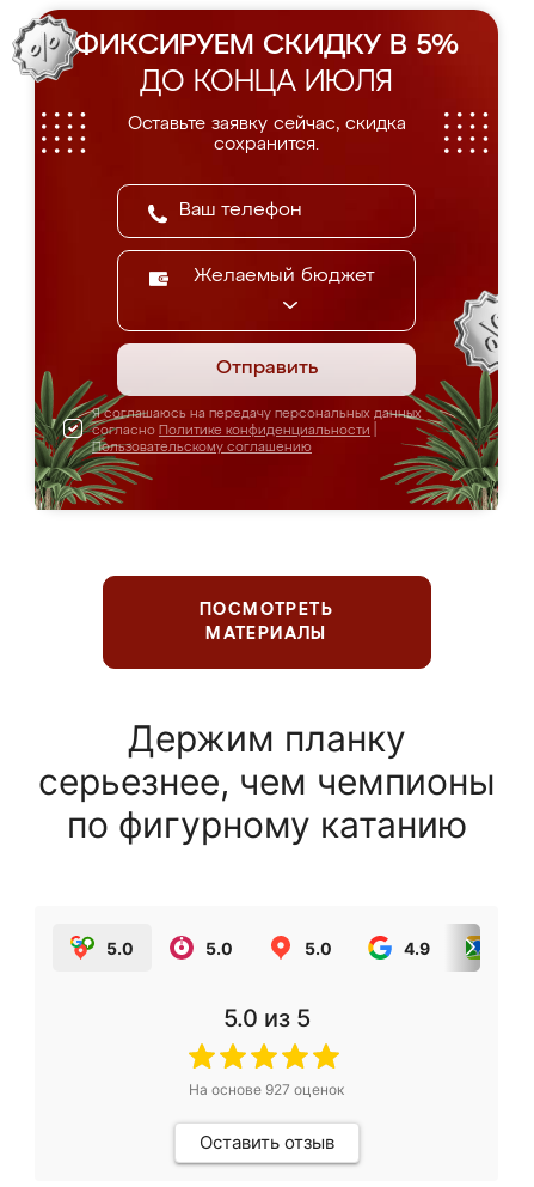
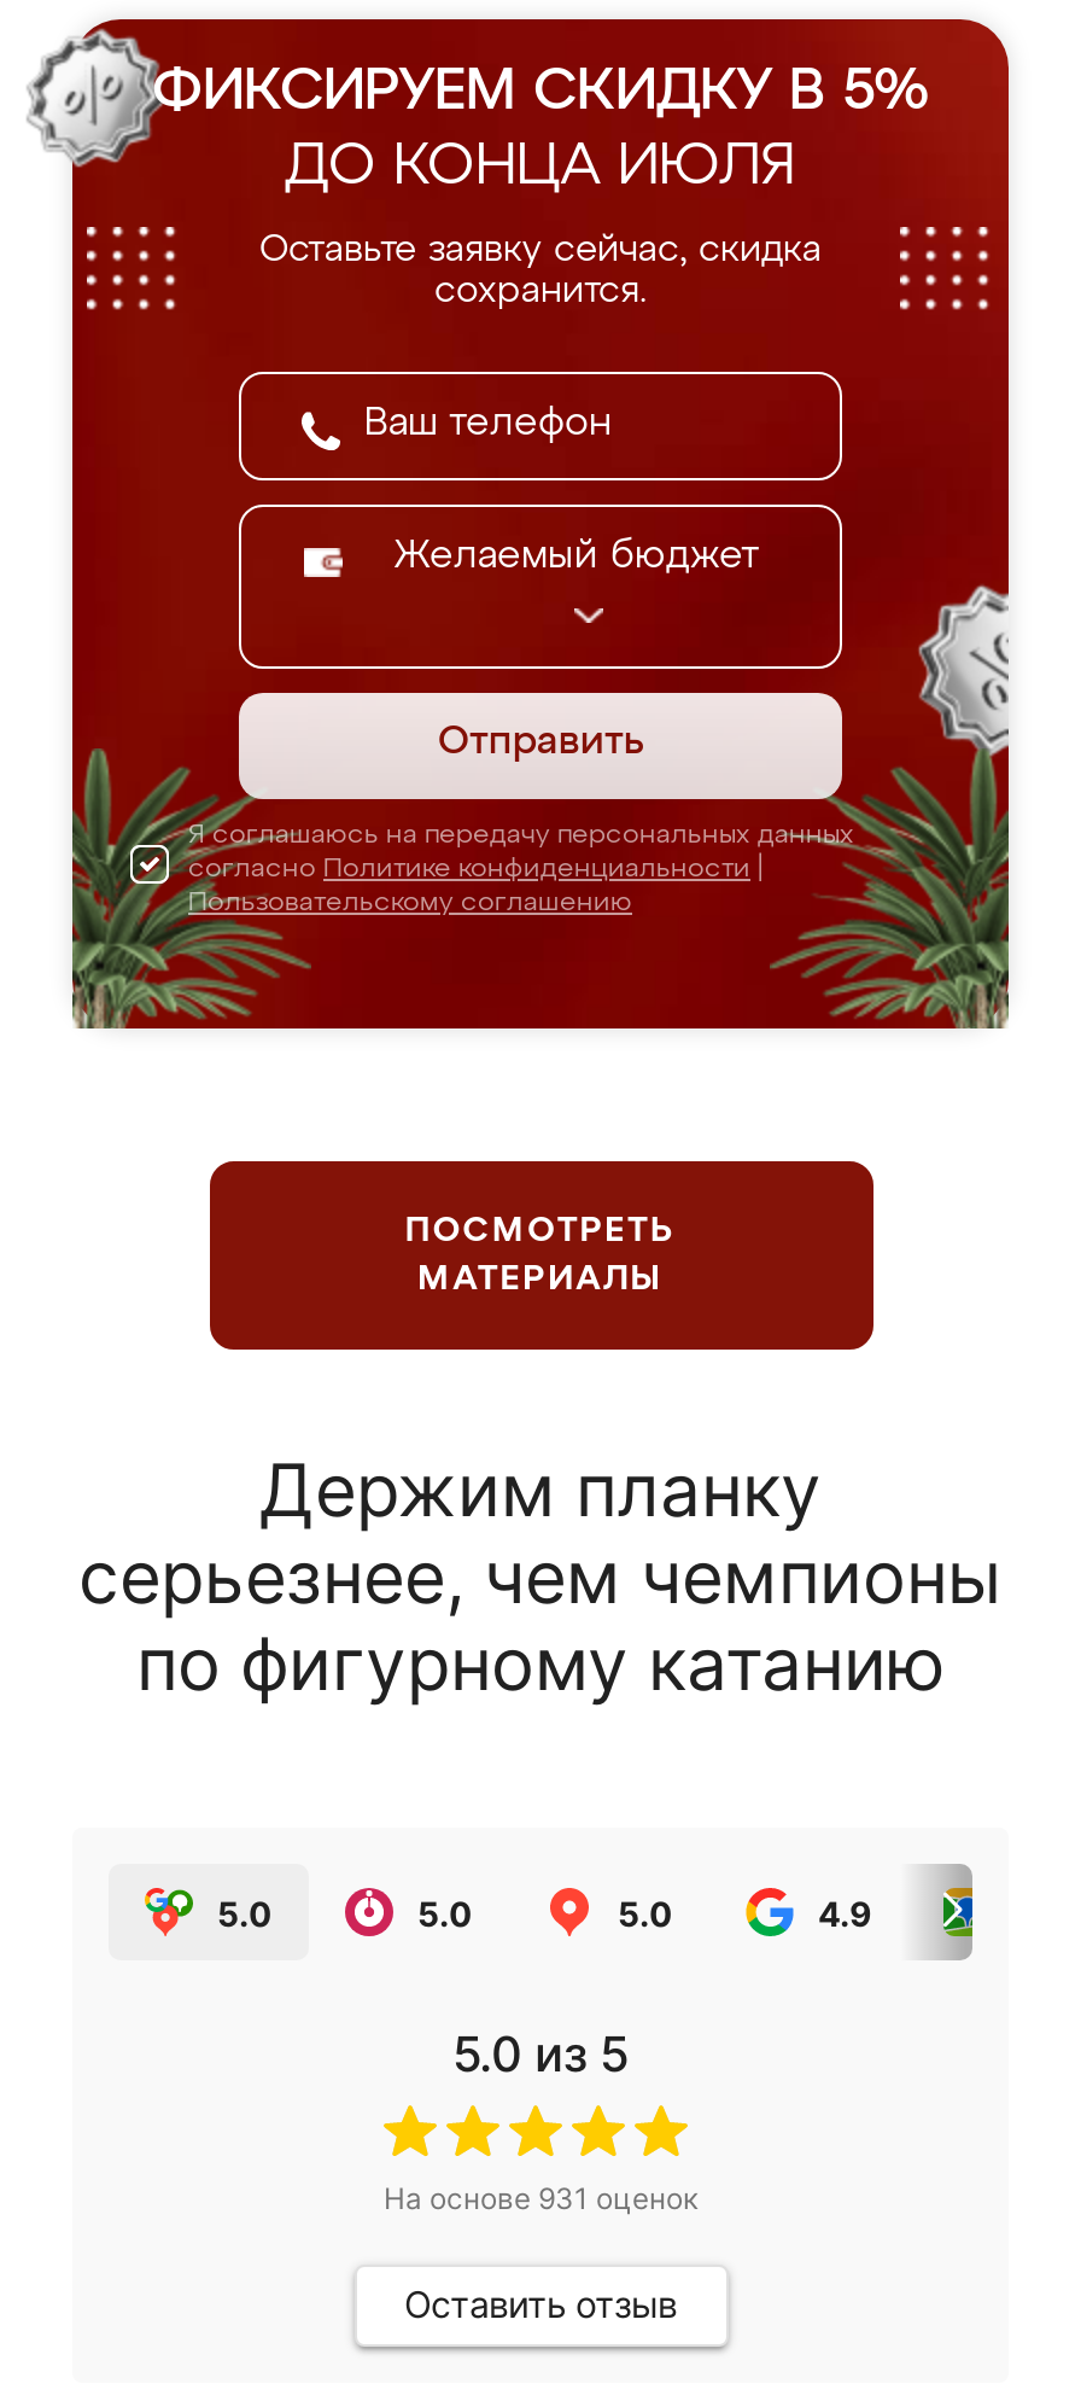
- На основе 927 оценок
+ На основе 931 оценок
